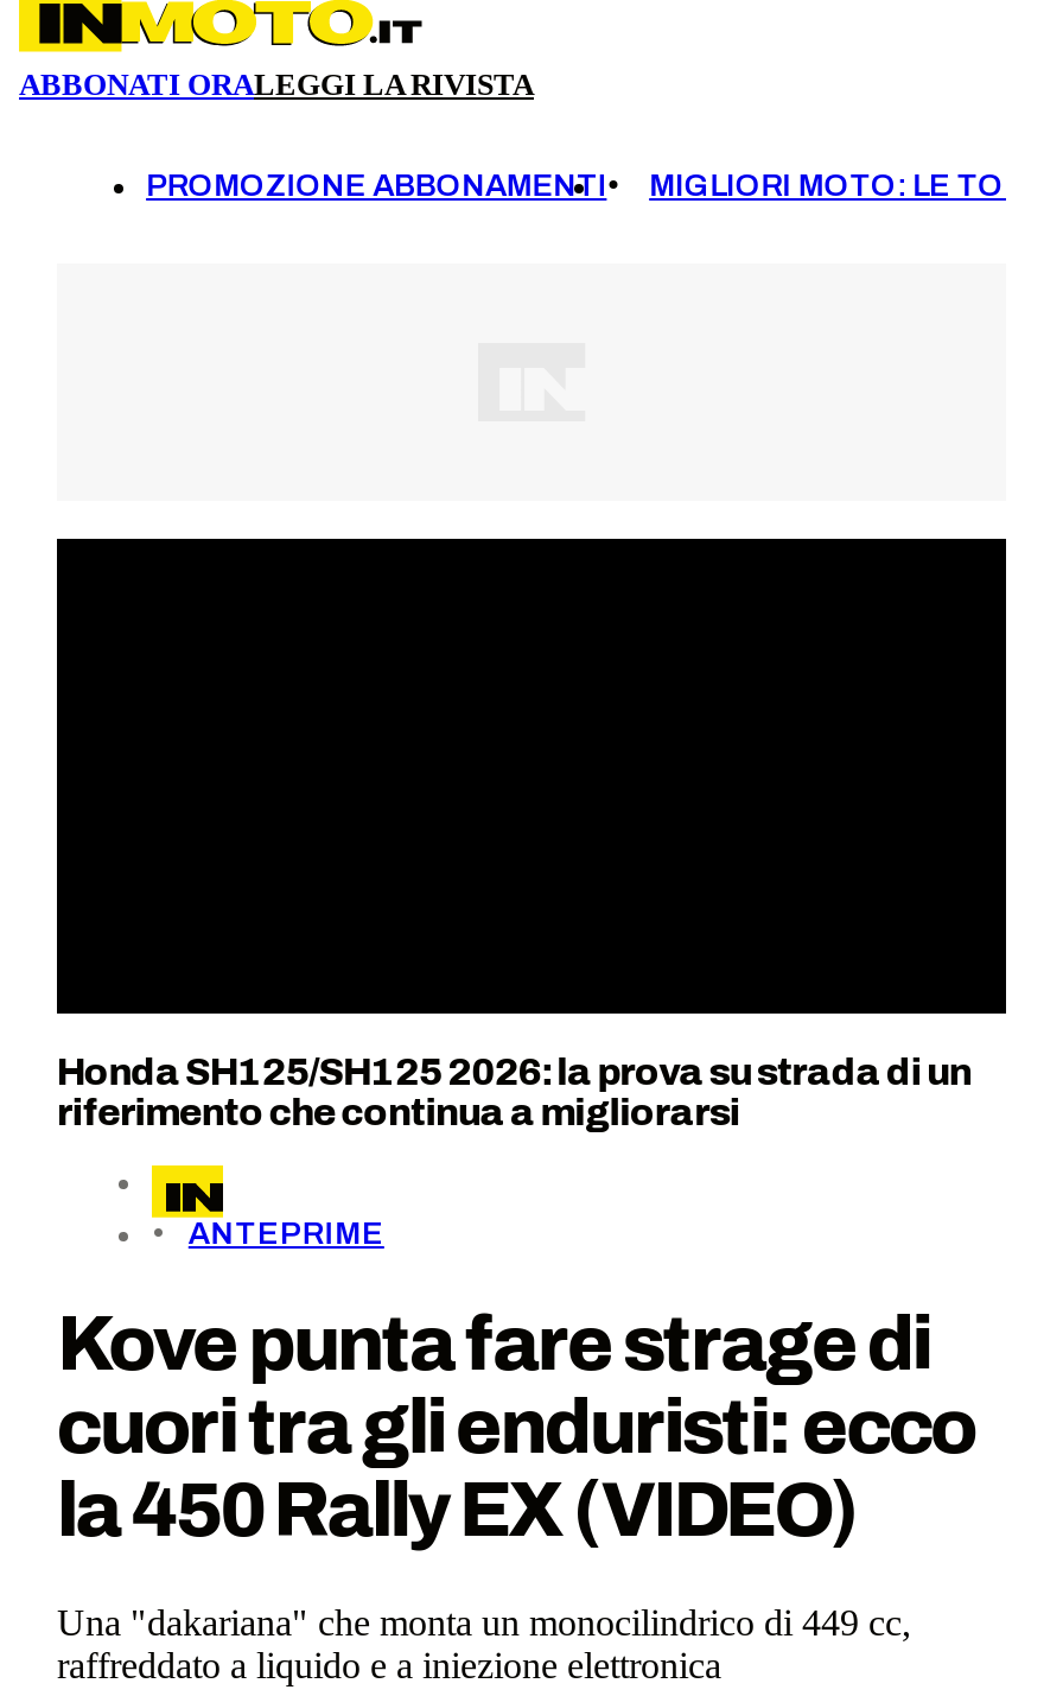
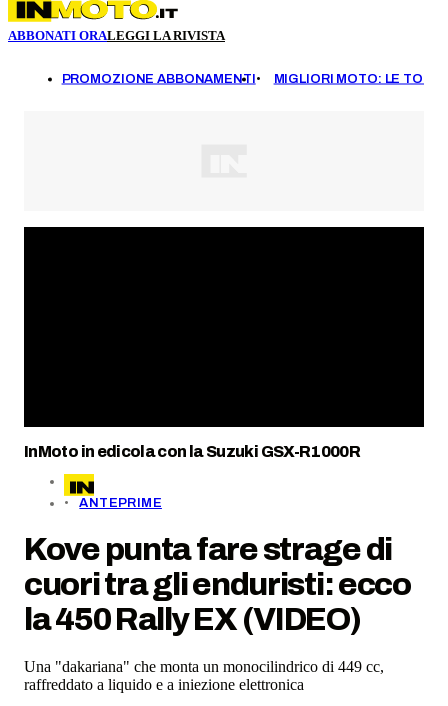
- Honda SH125/SH125 2026: la prova su strada di un
- riferimento che continua a migliorarsi
+ InMoto in edicola con la Suzuki GSX-R1000R
